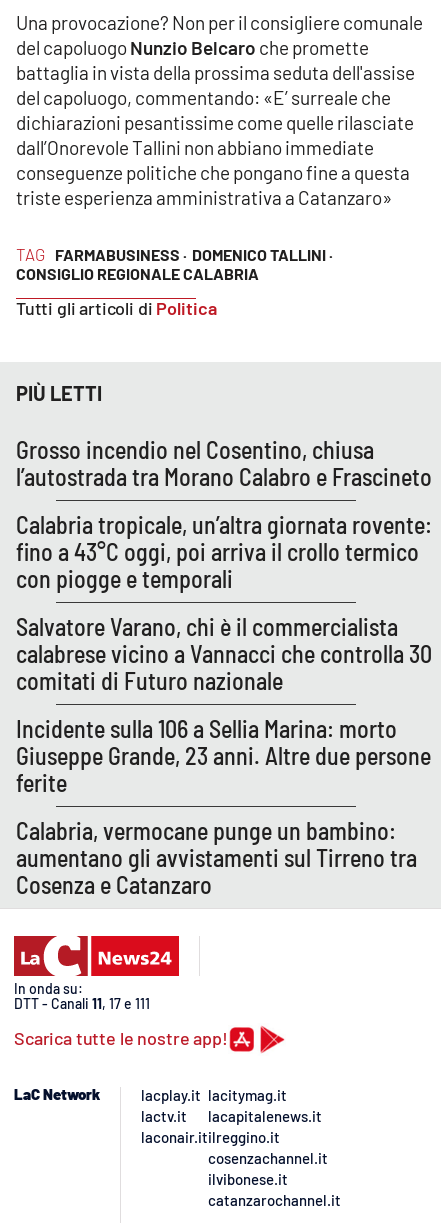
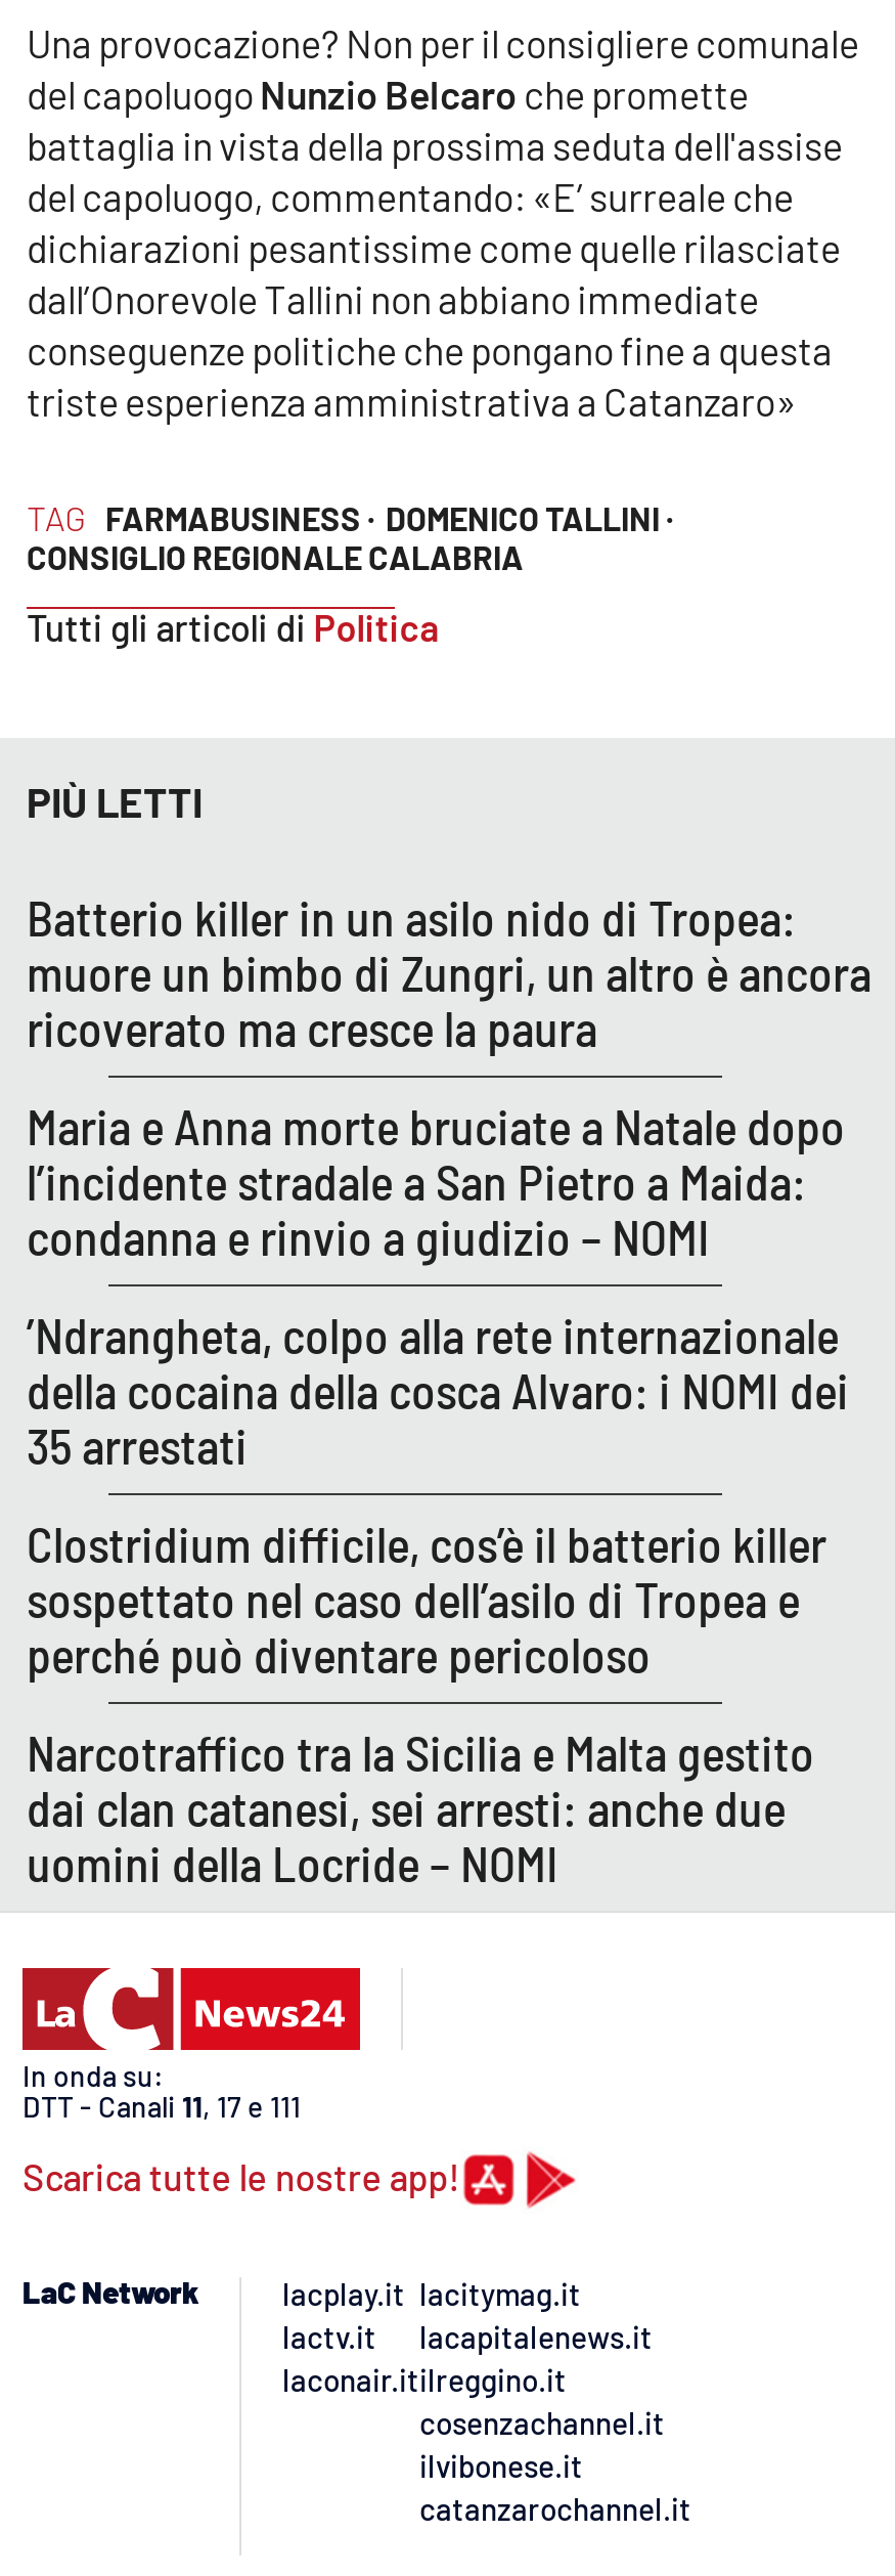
- Grosso incendio nel Cosentino, chiusa
- l’autostrada tra Morano Calabro e Frascineto
+ Batterio killer in un asilo nido di Tropea:
+ muore un bimbo di Zungri, un altro è ancora
+ ricoverato ma cresce la paura

- Calabria tropicale, un’altra giornata rovente:
- fino a 43°C oggi, poi arriva il crollo termico
- con piogge e temporali
+ Maria e Anna morte bruciate a Natale dopo
+ l’incidente stradale a San Pietro a Maida:
+ condanna e rinvio a giudizio – NOMI

- Salvatore Varano, chi è il commercialista
- calabrese vicino a Vannacci che controlla 30
- comitati di Futuro nazionale
+ ’Ndrangheta, colpo alla rete internazionale
+ della cocaina della cosca Alvaro: i NOMI dei
+ 35 arrestati

- Incidente sulla 106 a Sellia Marina: morto
- Giuseppe Grande, 23 anni. Altre due persone
- ferite
+ Clostridium difficile, cos’è il batterio killer
+ sospettato nel caso dell’asilo di Tropea e
+ perché può diventare pericoloso

- Calabria, vermocane punge un bambino:
- aumentano gli avvistamenti sul Tirreno tra
- Cosenza e Catanzaro
+ Narcotraffico tra la Sicilia e Malta gestito
+ dai clan catanesi, sei arresti: anche due
+ uomini della Locride – NOMI
